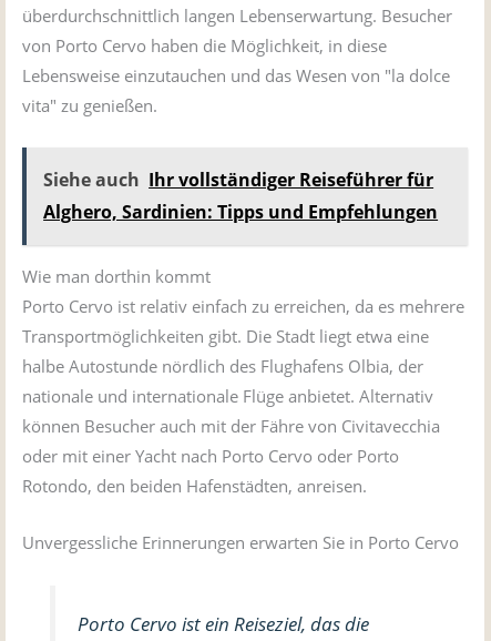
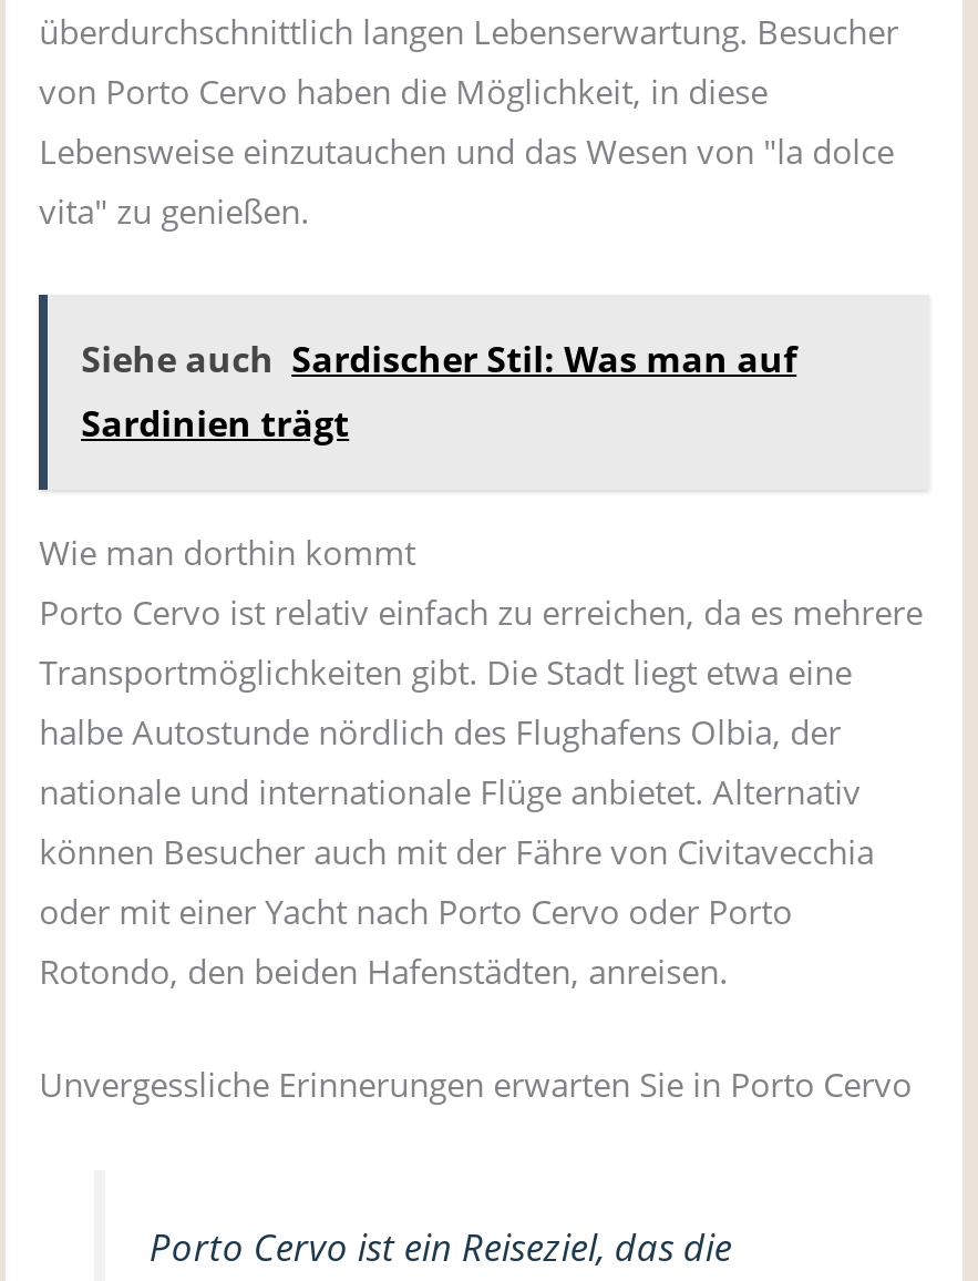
- Siehe auch Ihr vollständiger Reiseführer für
- Alghero, Sardinien: Tipps und Empfehlungen
+ Siehe auch Sardischer Stil: Was man auf
+ Sardinien trägt
